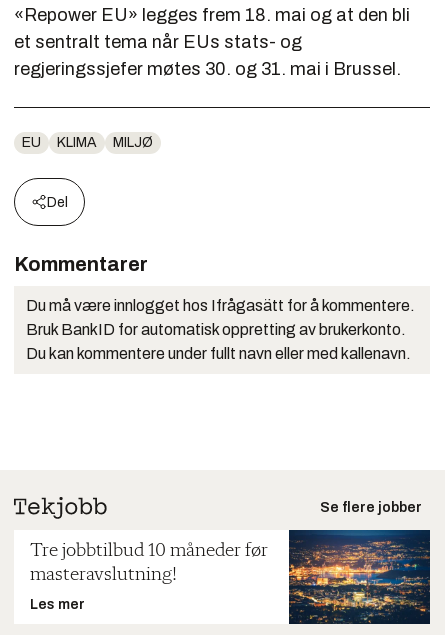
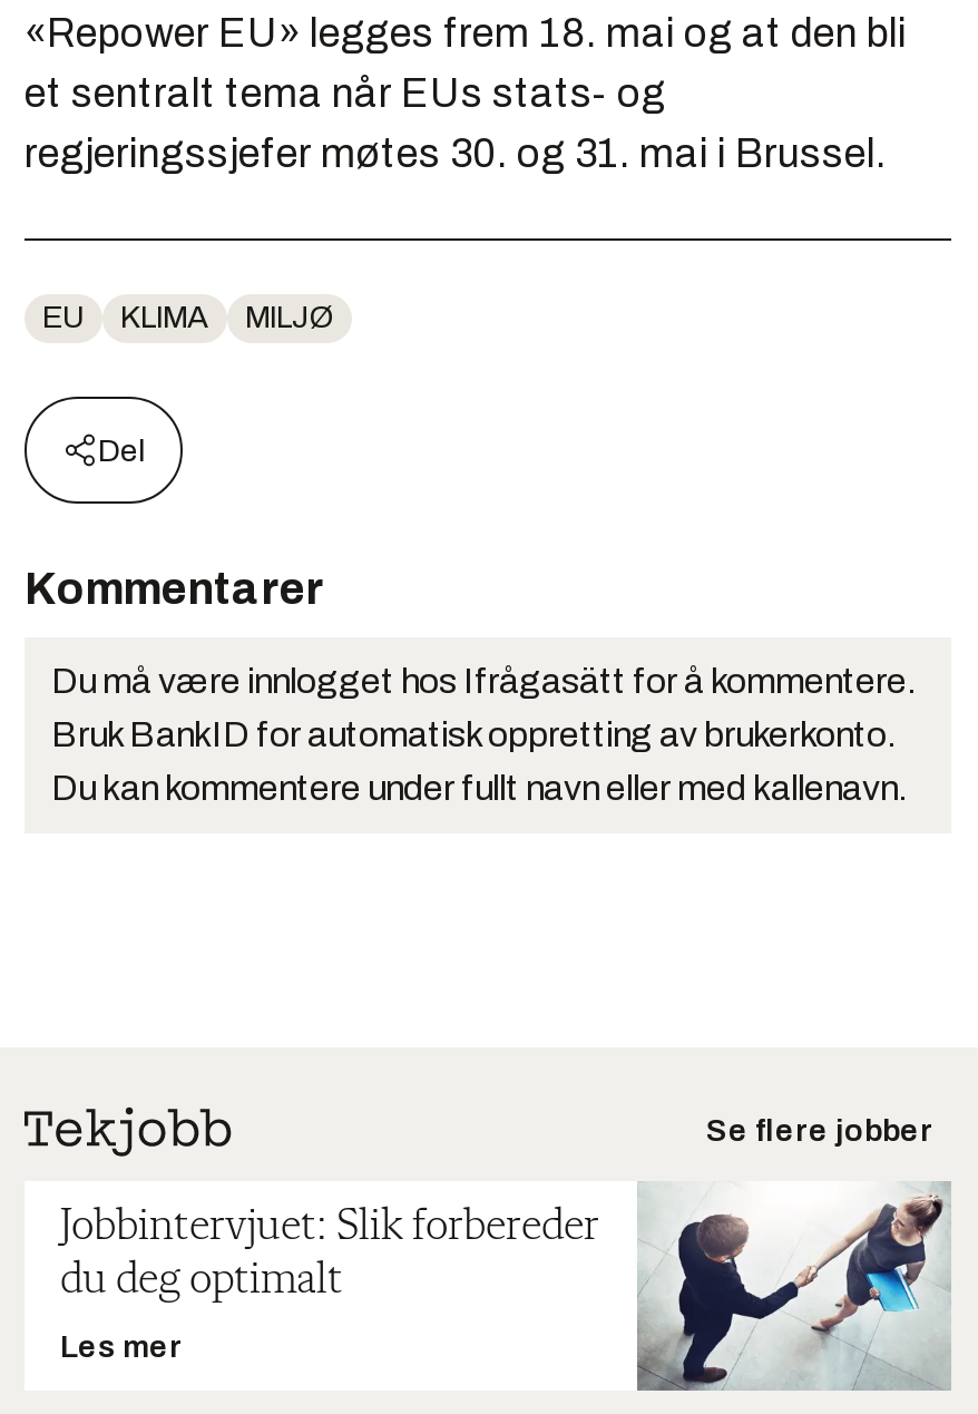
- [image]
- Tre jobbtilbud 10 måneder før
- masteravslutning!
+ [image]
+ Jobbintervjuet: Slik forbereder
+ du deg optimalt
